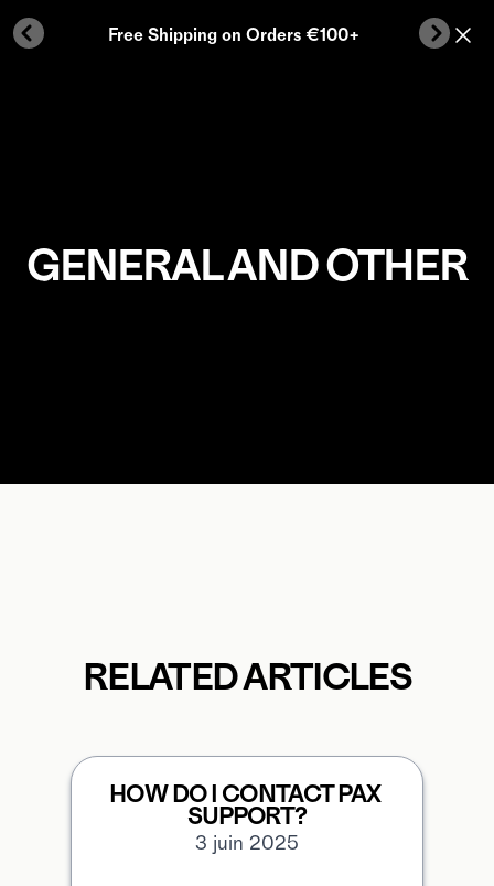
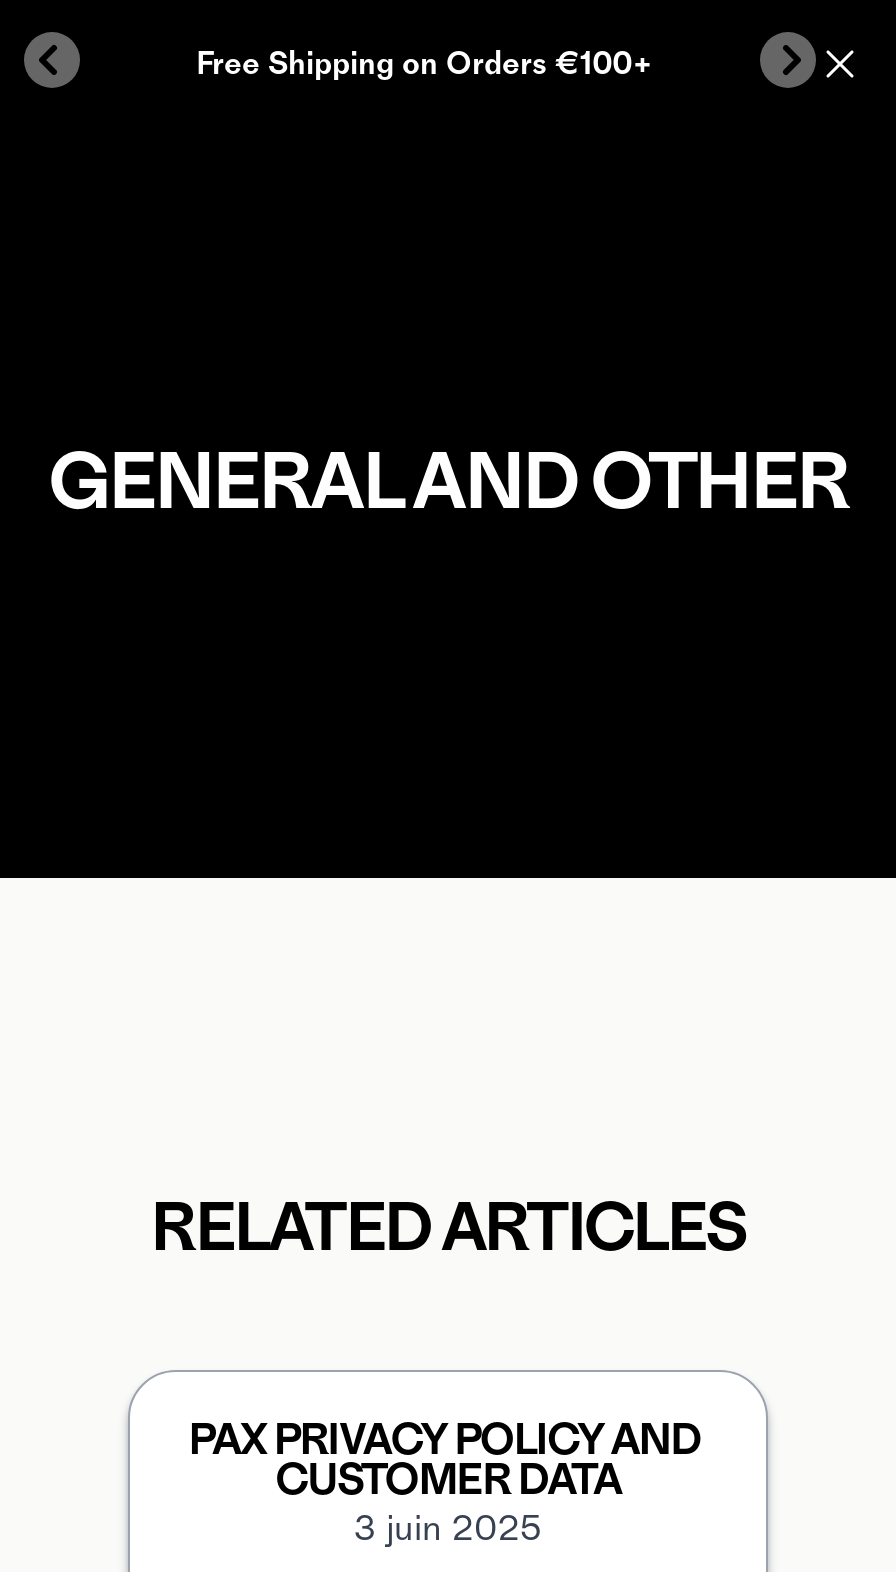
- HOW DO I CONTACT PAX
- SUPPORT?
+ PAX PRIVACY POLICY AND
+ CUSTOMER DATA
